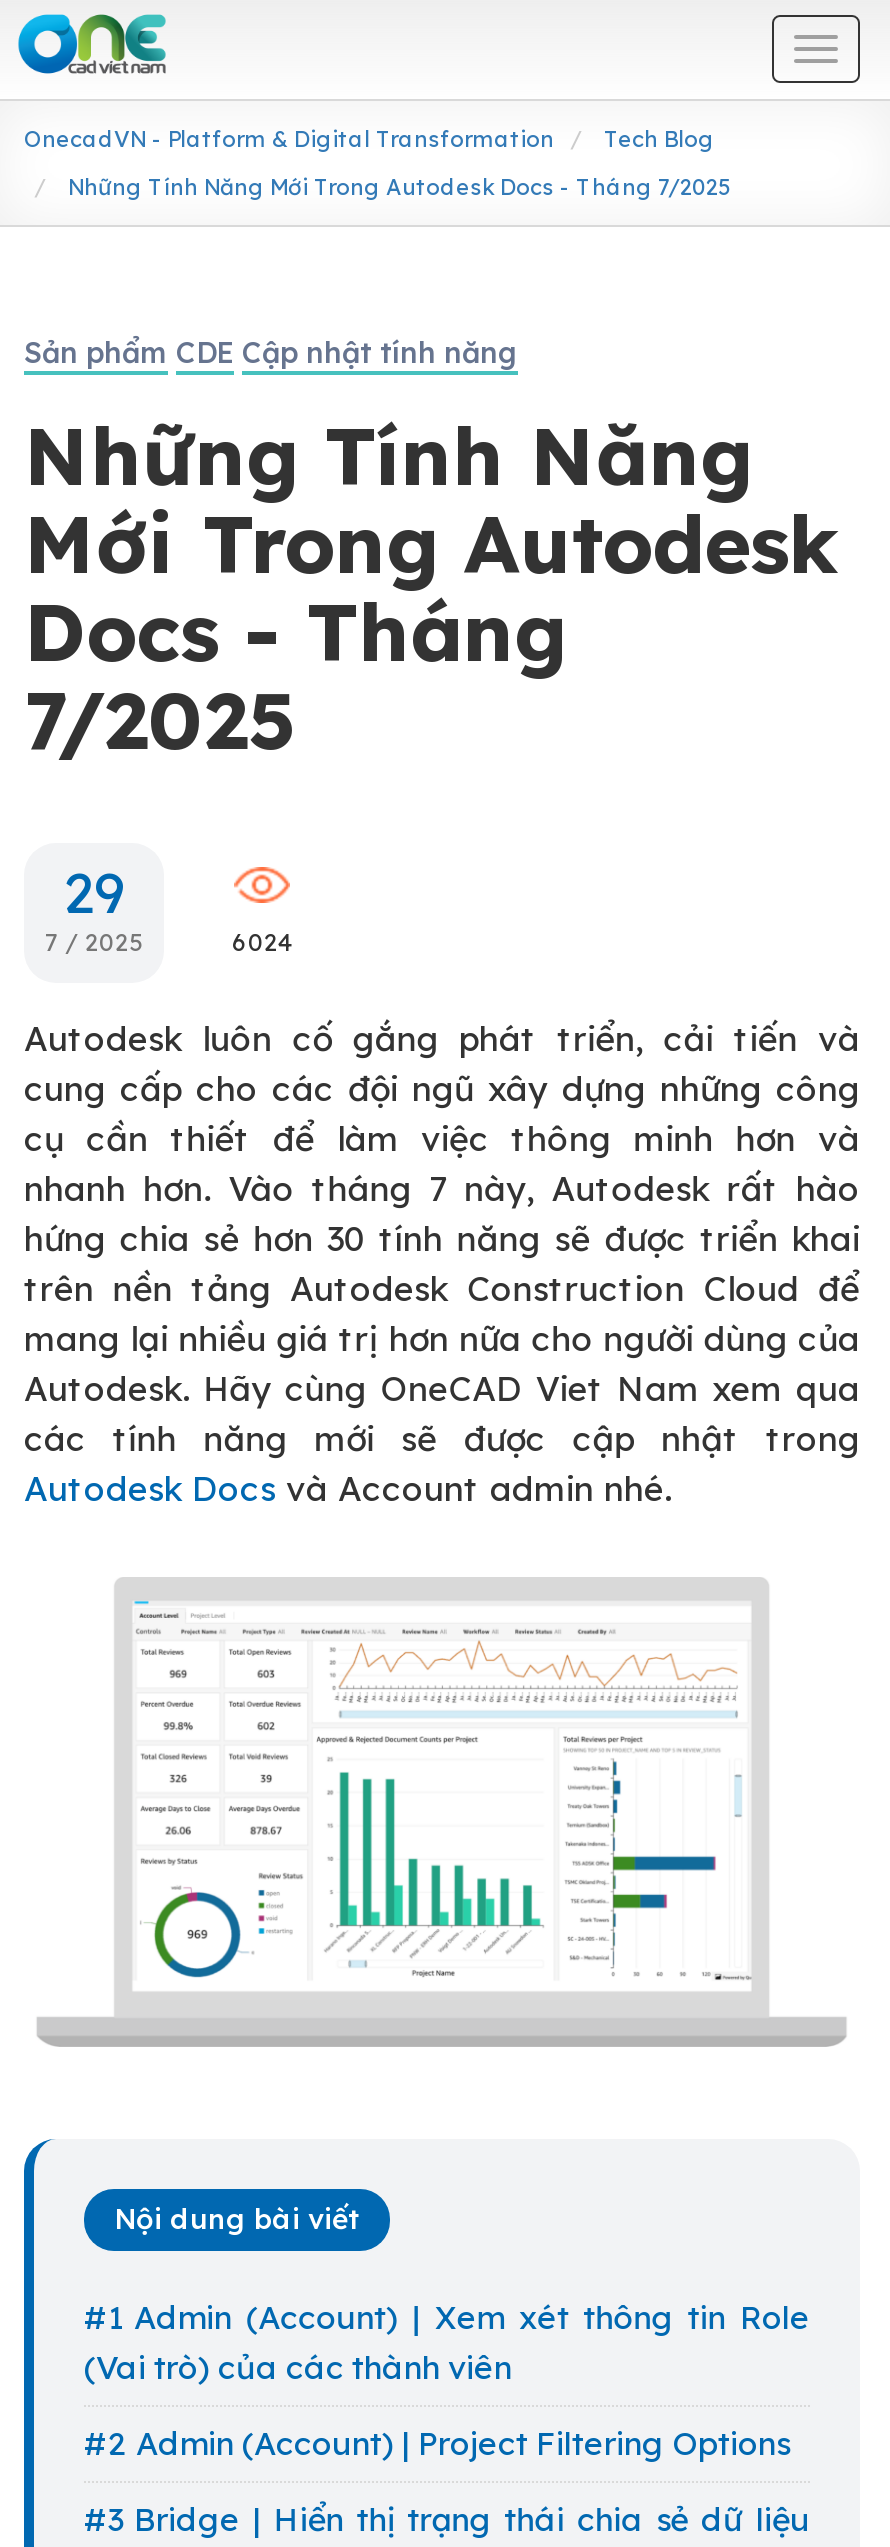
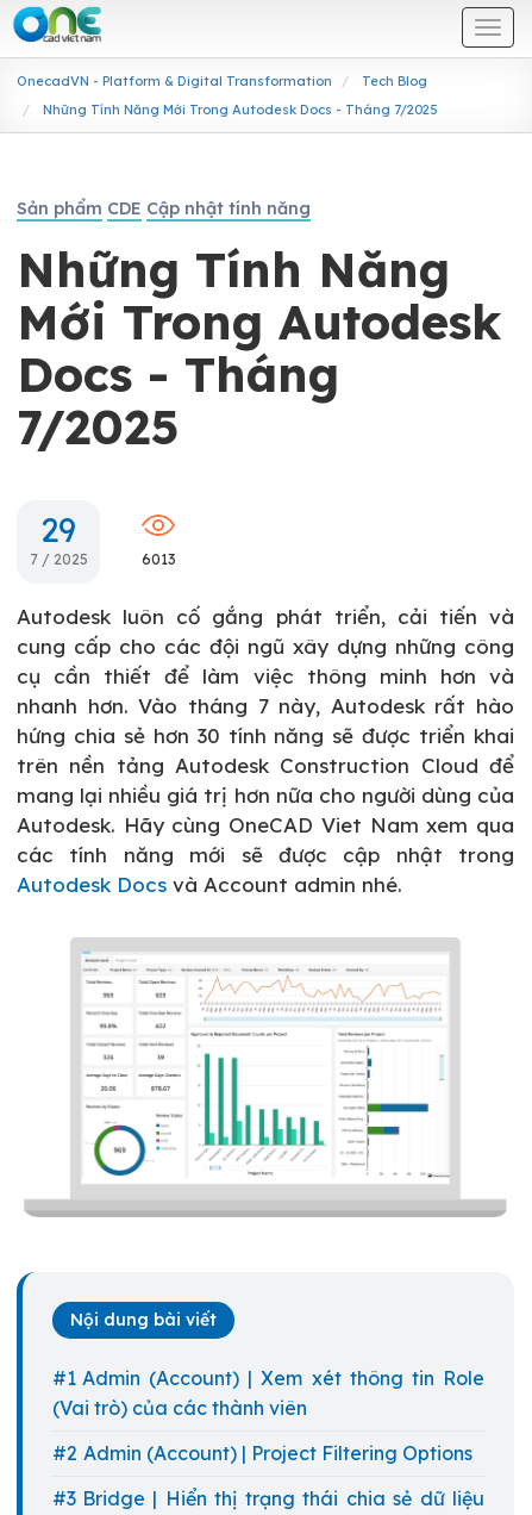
- 6024
+ 6013
